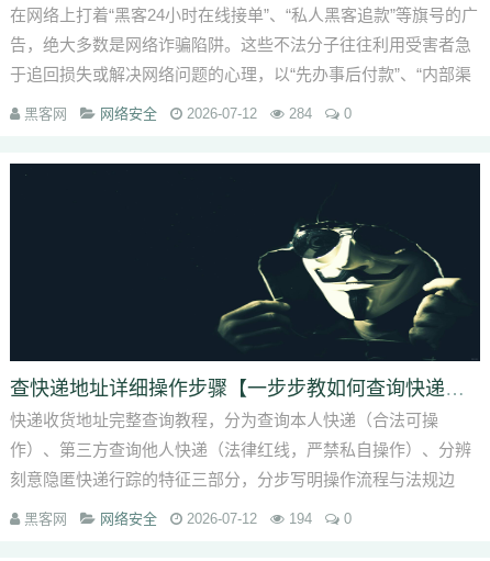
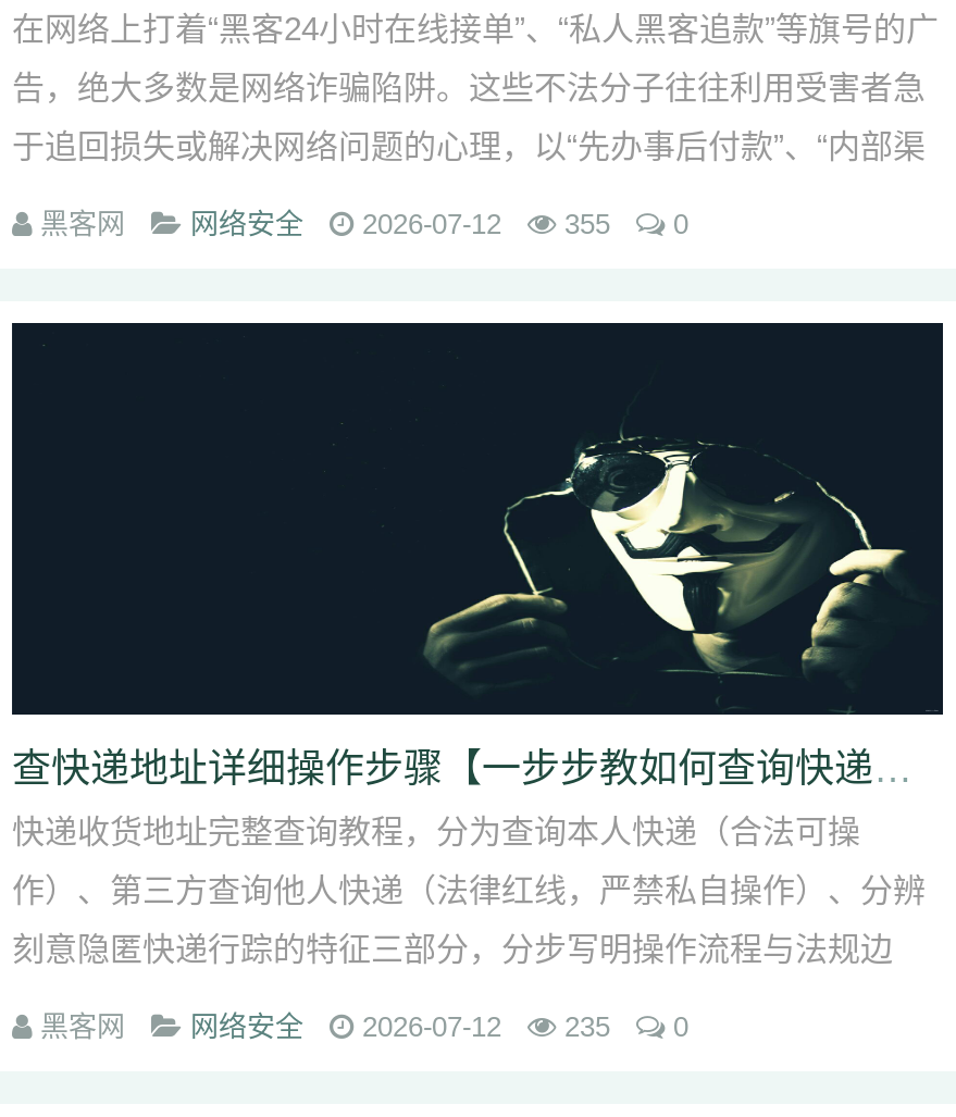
- 284
+ 355

- 194
+ 235
